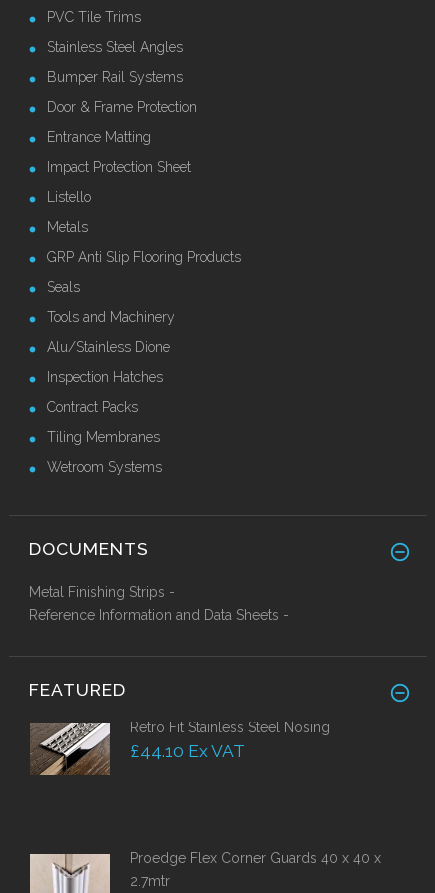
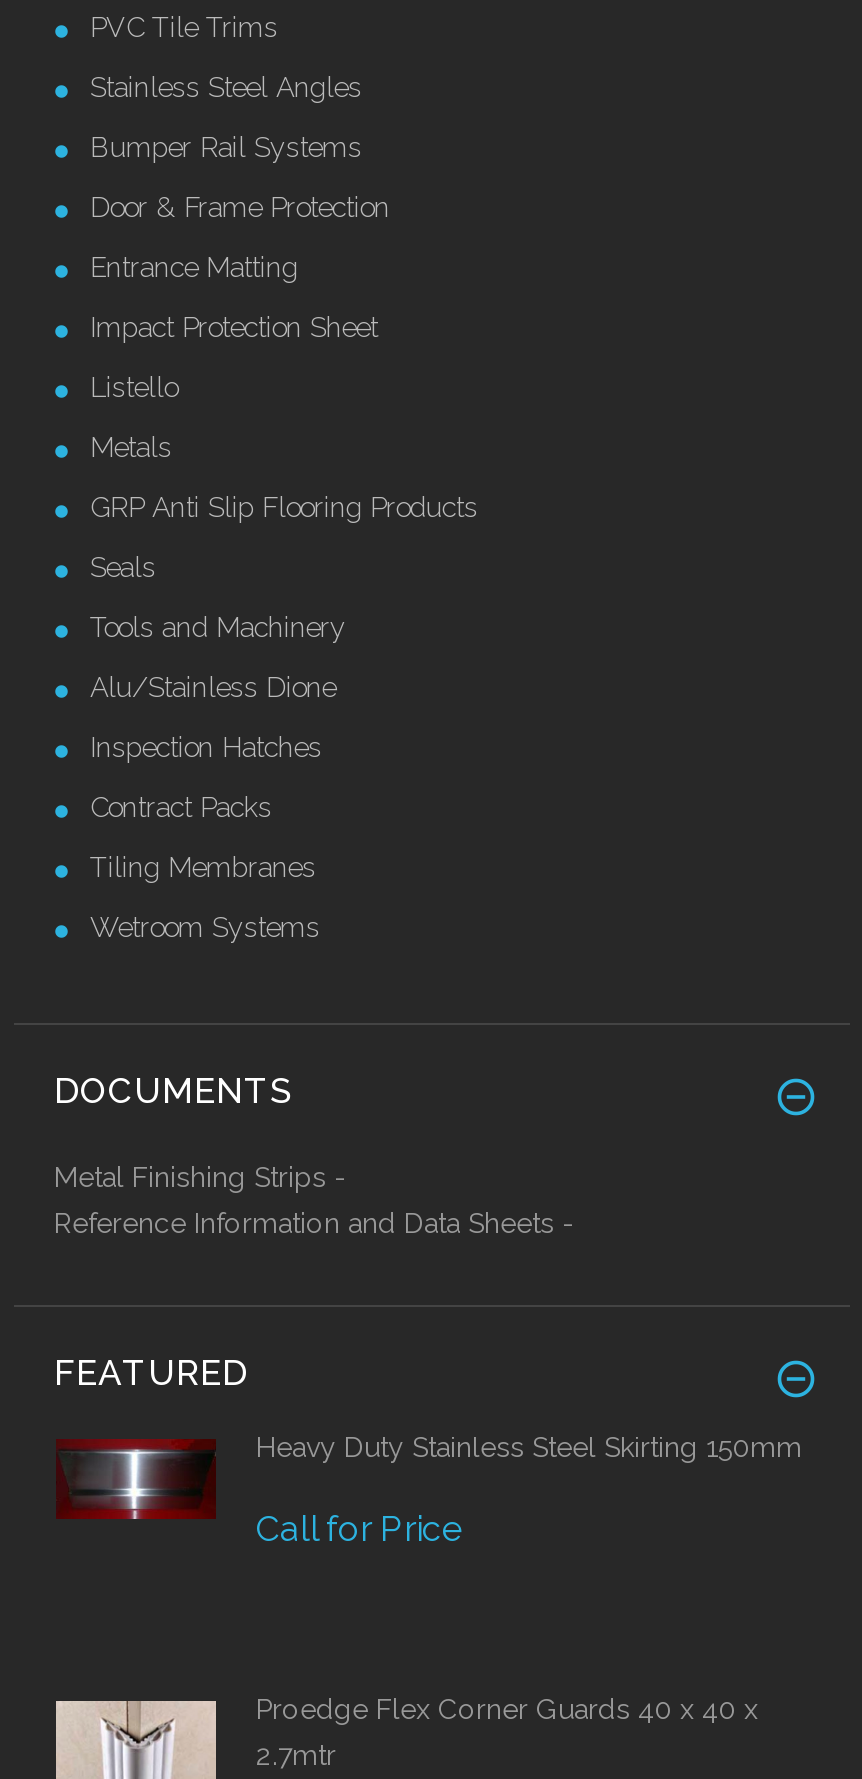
- [image]
- Retro Fit Stainless Steel Nosing
- £44.10 Ex VAT
+ [image]
+ Heavy Duty Stainless Steel Skirting 150mm
+ Call for Price
